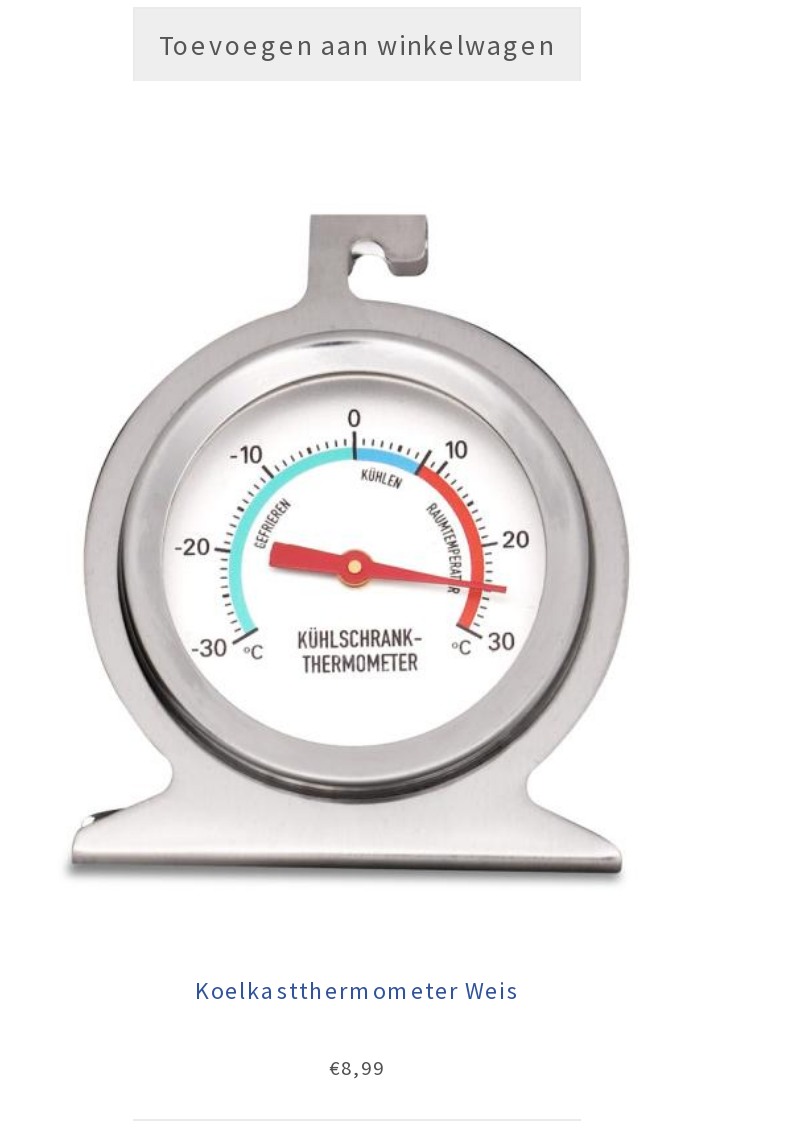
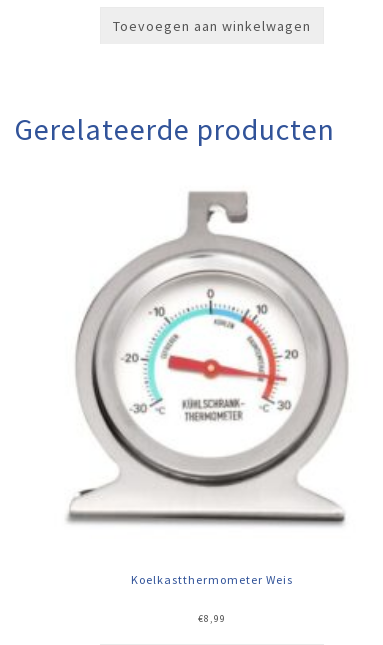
+ Gerelateerde producten
